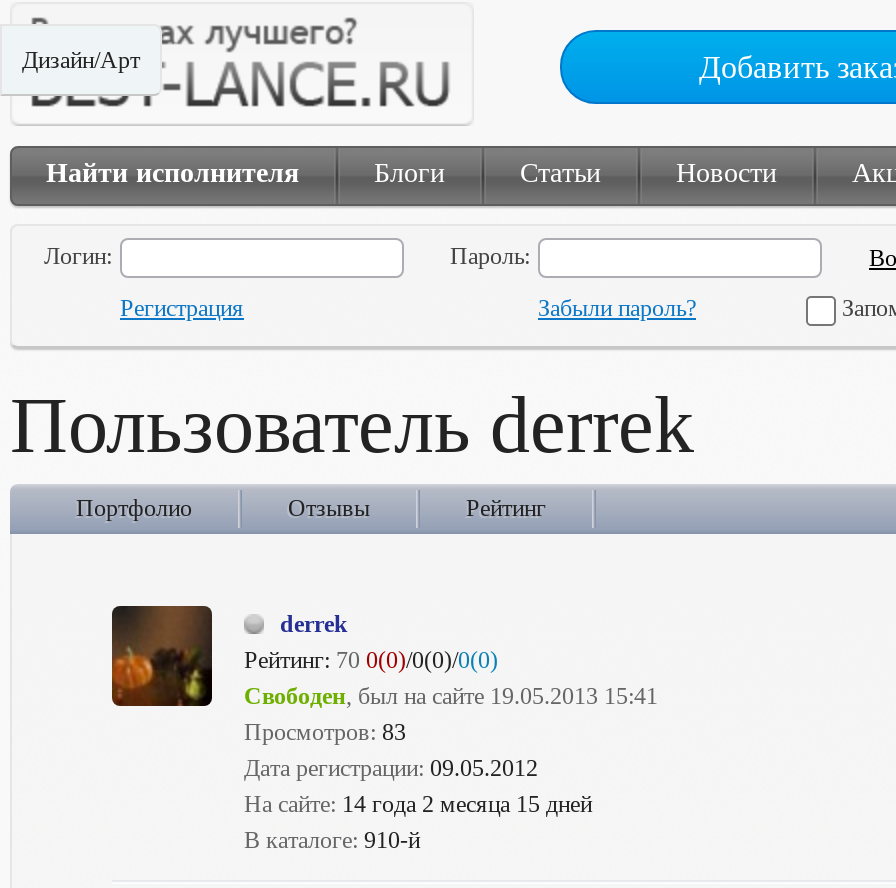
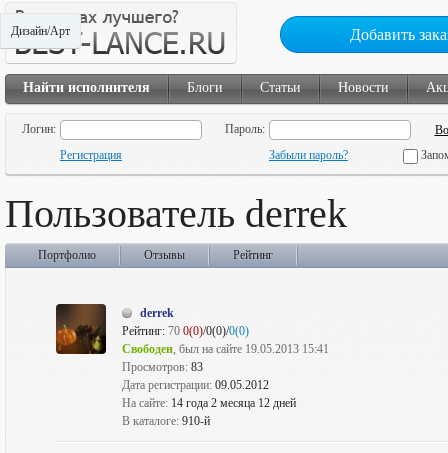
- На сайте: 14 года 2 месяца 15 дней
+ На сайте: 14 года 2 месяца 12 дней
